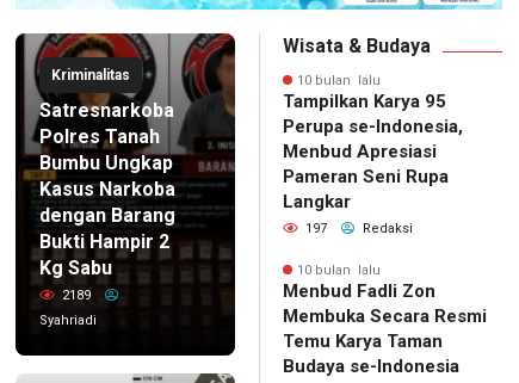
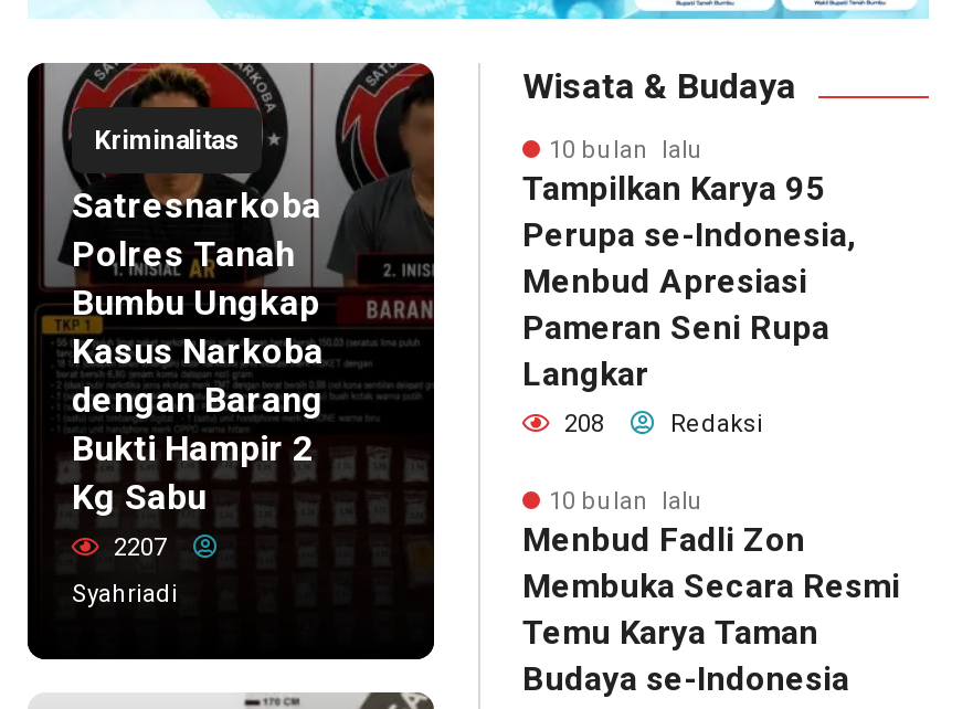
- 197
+ 208

- 2189
+ 2207
